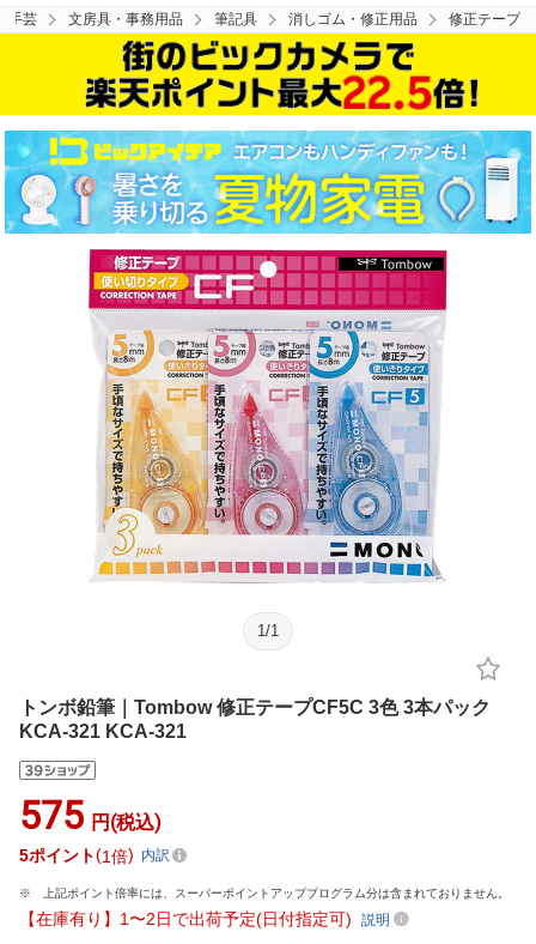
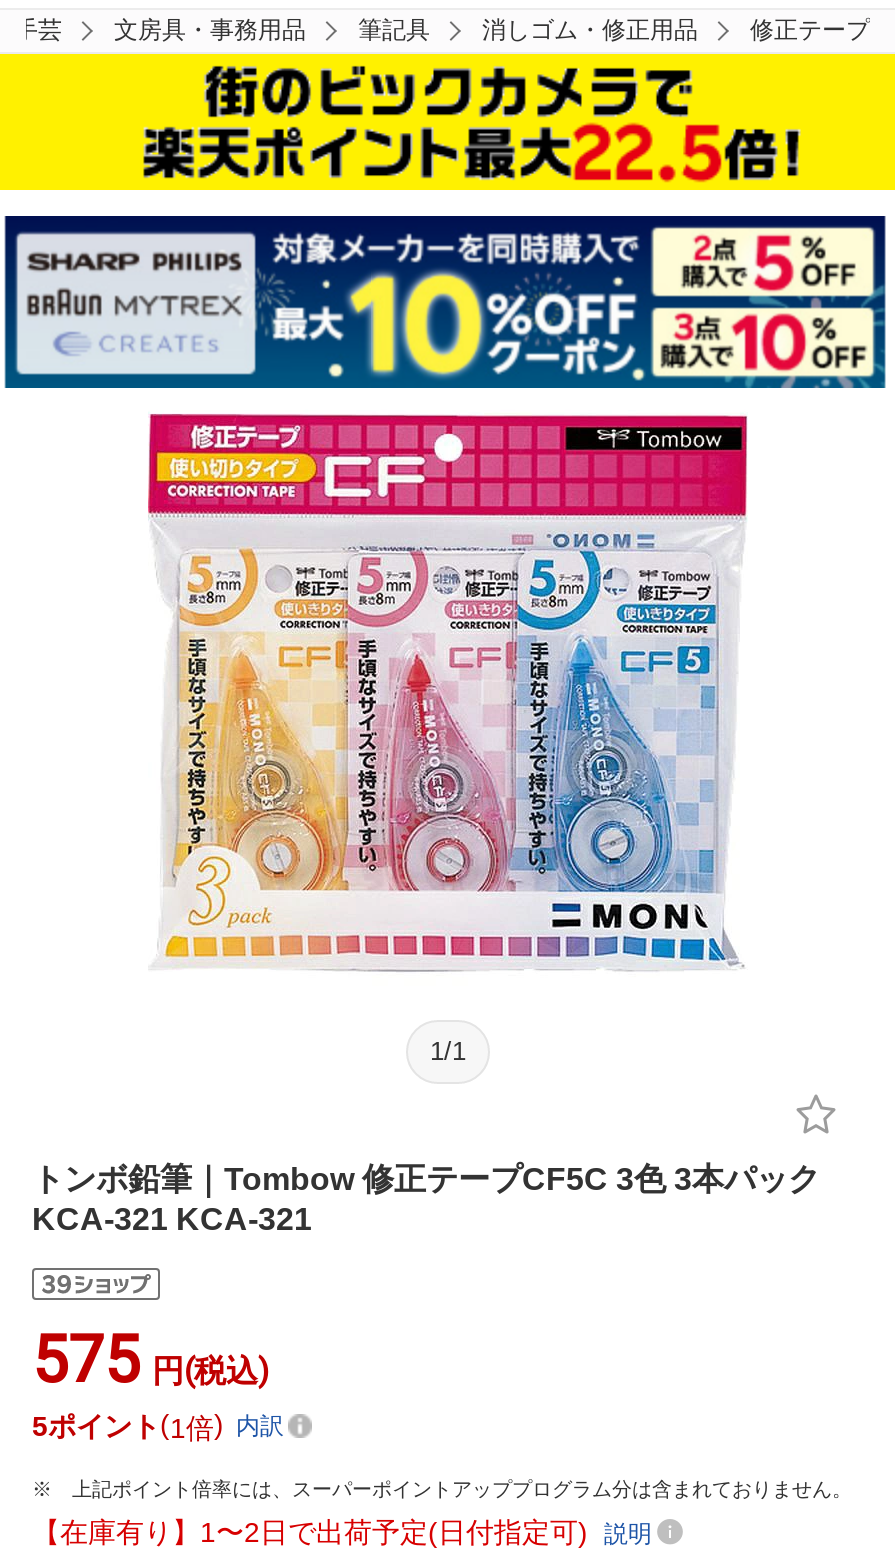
- [image]
+ [image]
